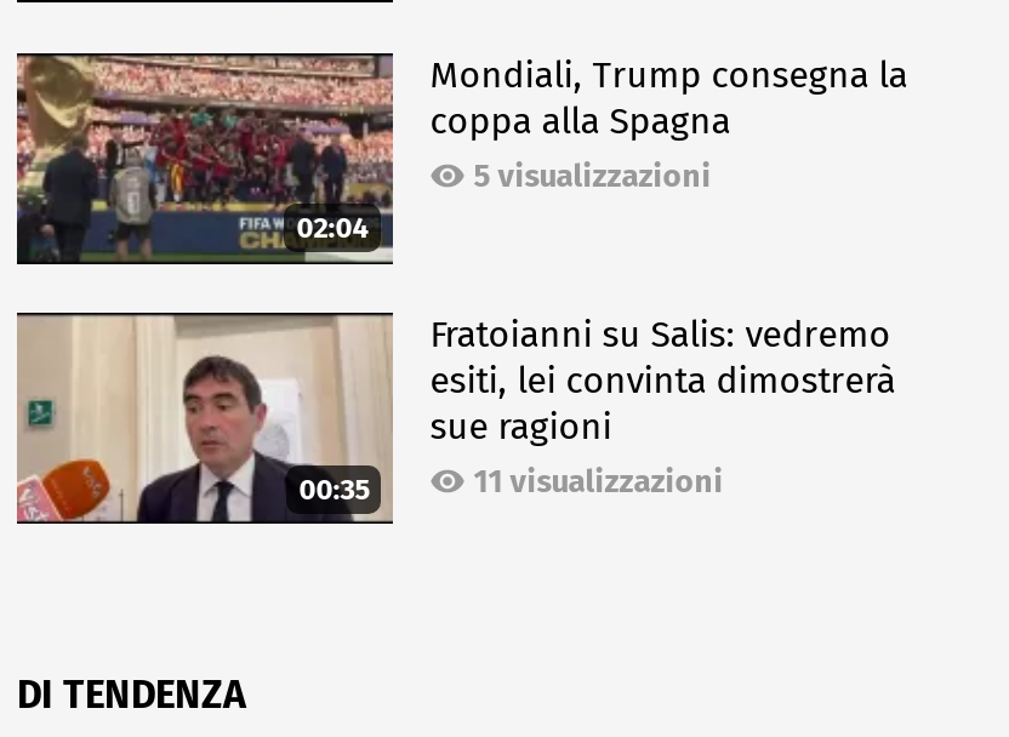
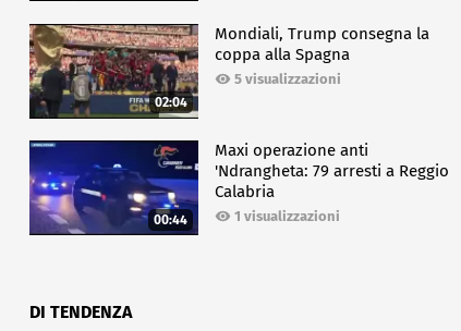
- [image]
- 00:35
+ [image]
+ 00:44

- Fratoianni su Salis: vedremo
- esiti, lei convinta dimostrerà
- sue ragioni
- 11 visualizzazioni
+ Maxi operazione anti
+ 'Ndrangheta: 79 arresti a Reggio
+ Calabria
+ 1 visualizzazioni
